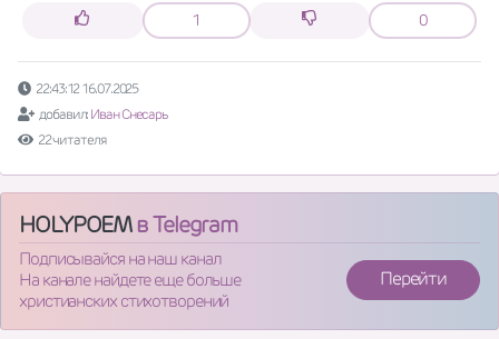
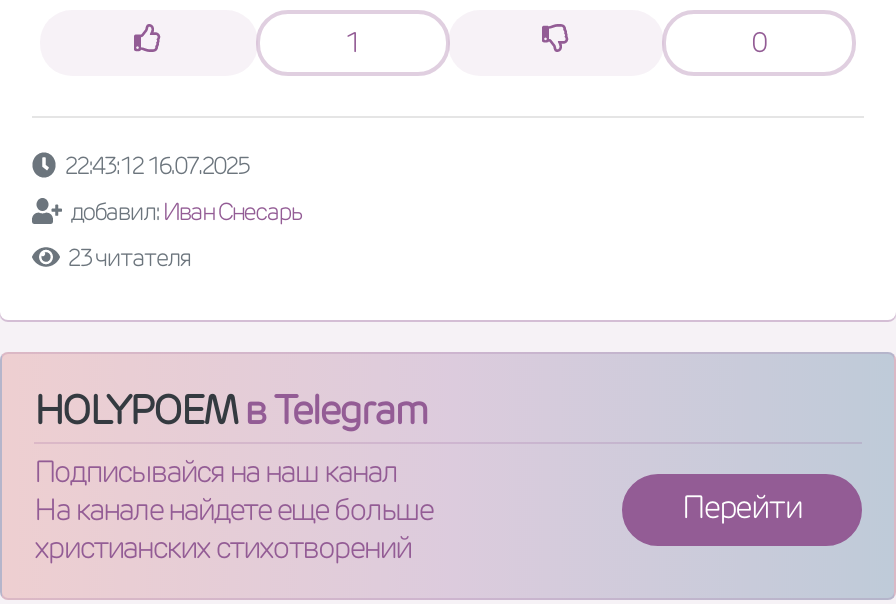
- 22 читателя
+ 23 читателя
